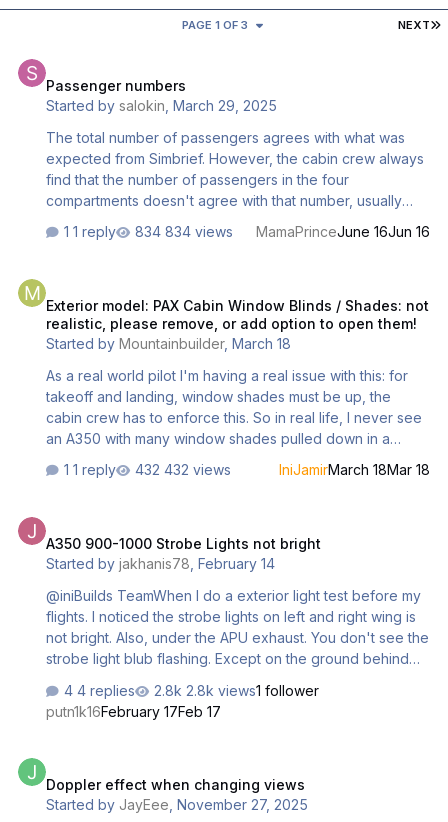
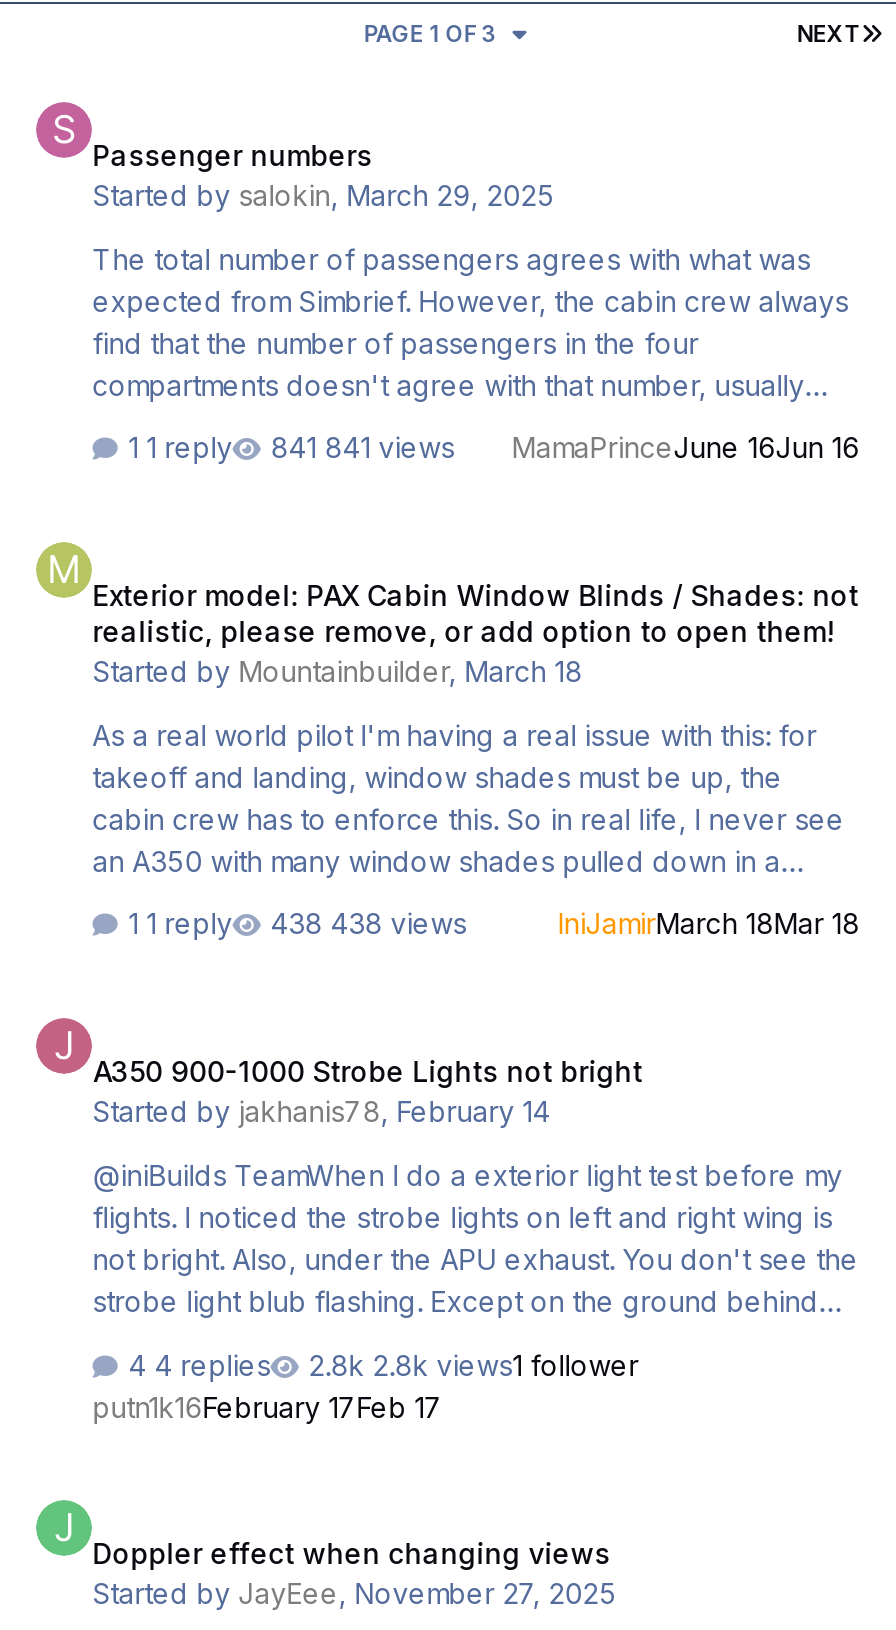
- 834 views MamaPrinceJune 16Jun 16
+ 841 views MamaPrinceJune 16Jun 16

- 432 views
+ 438 views
